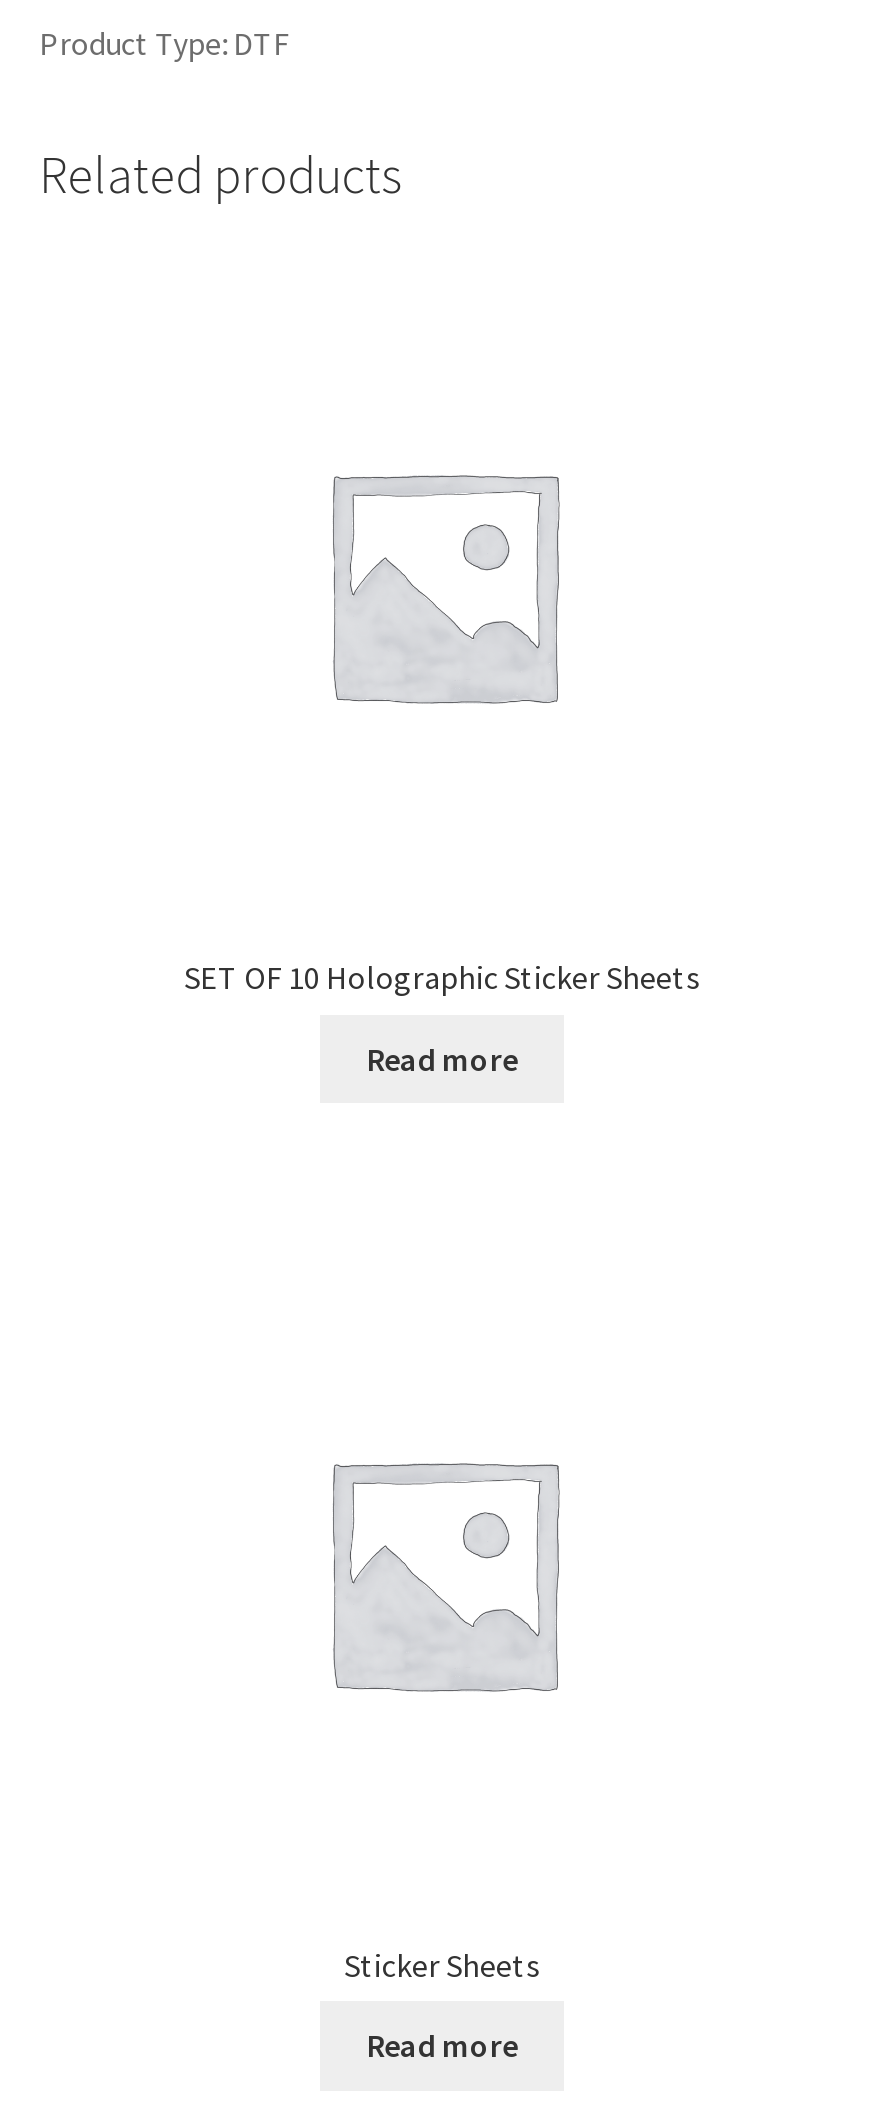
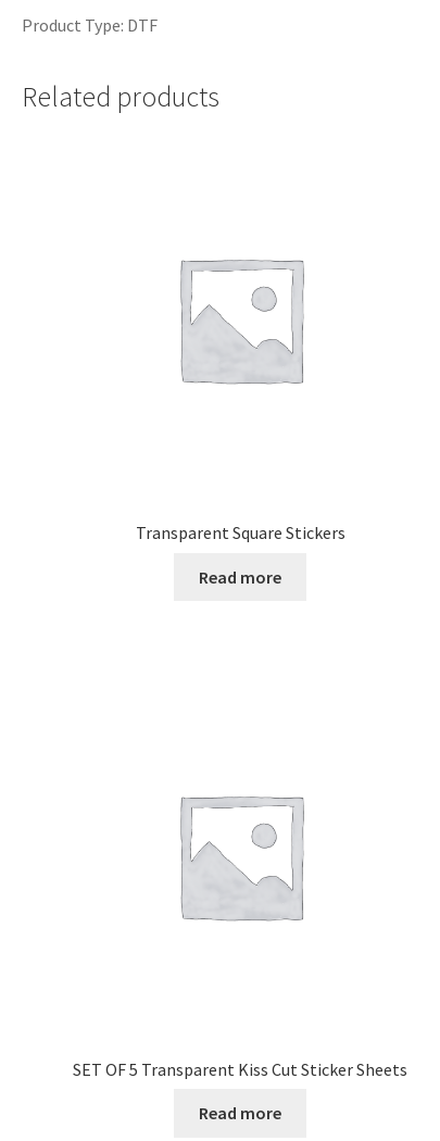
- SET OF 10 Holographic Sticker Sheets
+ Transparent Square Stickers

- Sticker Sheets
+ SET OF 5 Transparent Kiss Cut Sticker Sheets
